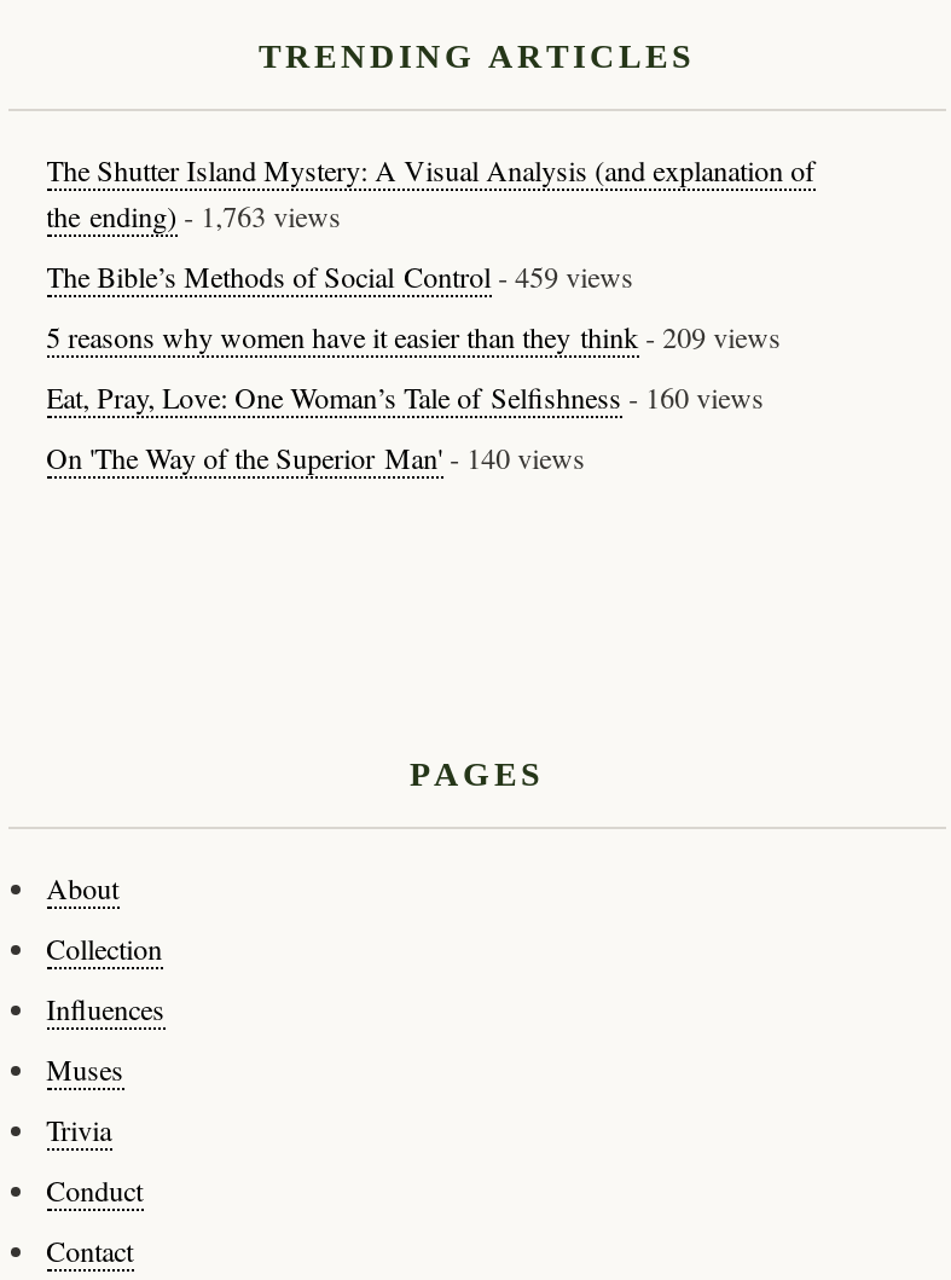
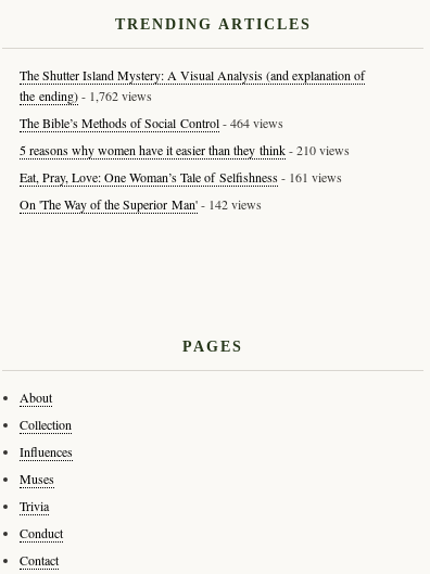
- the ending) - 1,763 views
+ the ending) - 1,762 views

- The Bible’s Methods of Social Control - 459 views
+ The Bible’s Methods of Social Control - 464 views

- 5 reasons why women have it easier than they think - 209 views
+ 5 reasons why women have it easier than they think - 210 views

- Eat, Pray, Love: One Woman’s Tale of Selfishness - 160 views
+ Eat, Pray, Love: One Woman’s Tale of Selfishness - 161 views

- On 'The Way of the Superior Man' - 140 views
+ On 'The Way of the Superior Man' - 142 views
